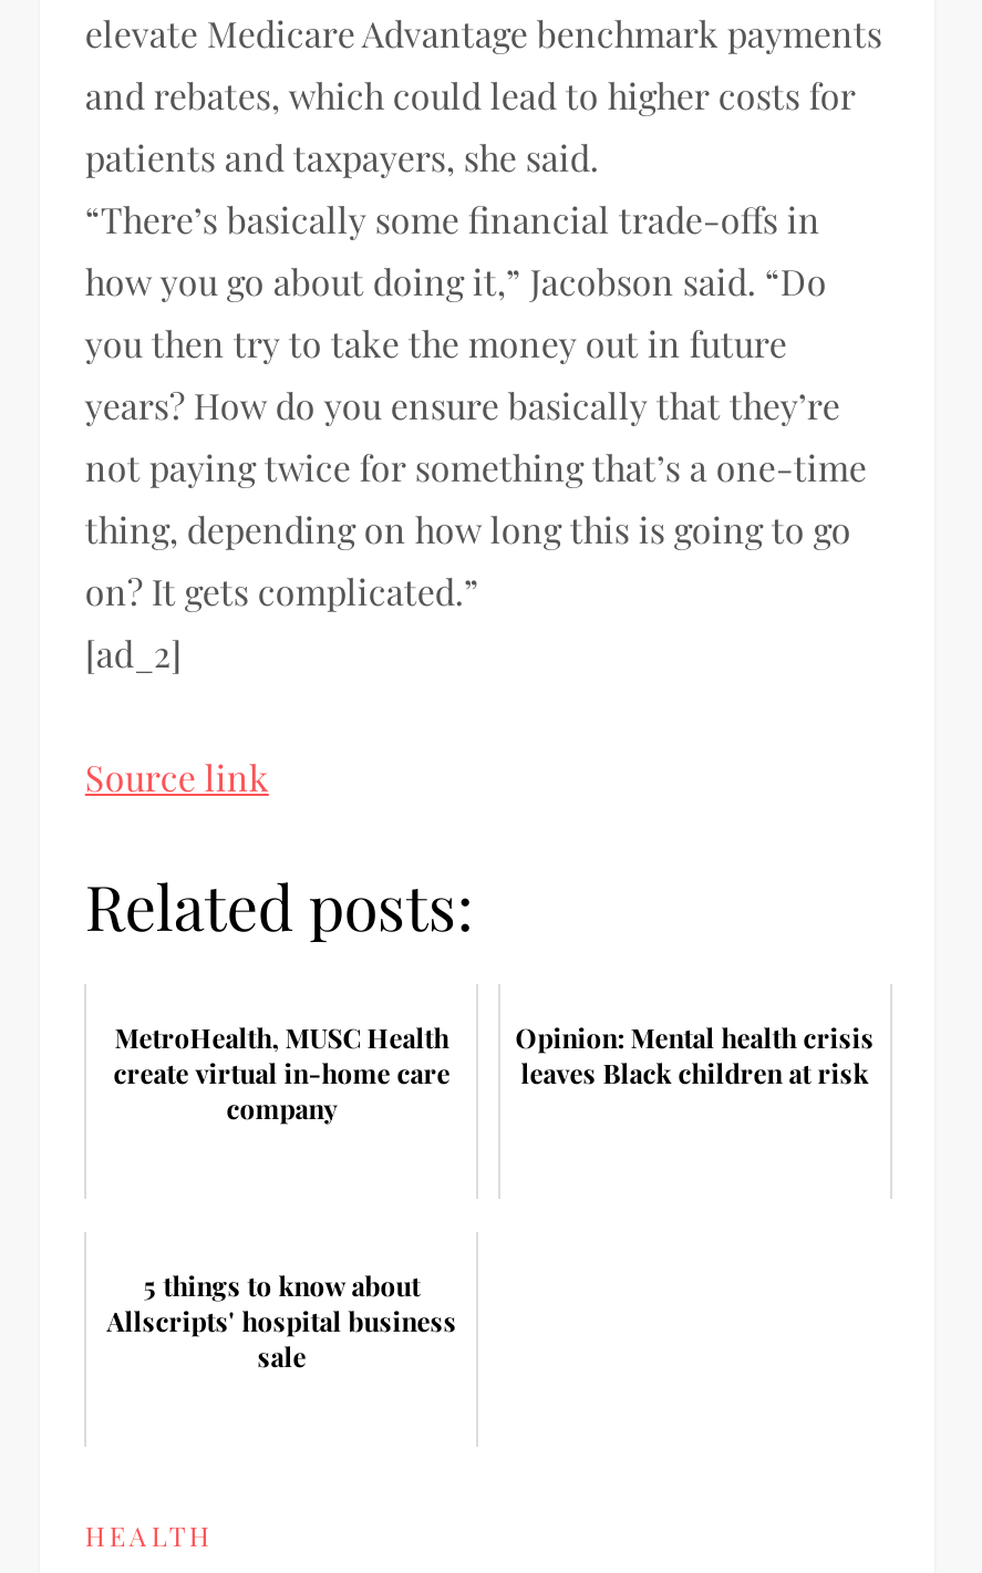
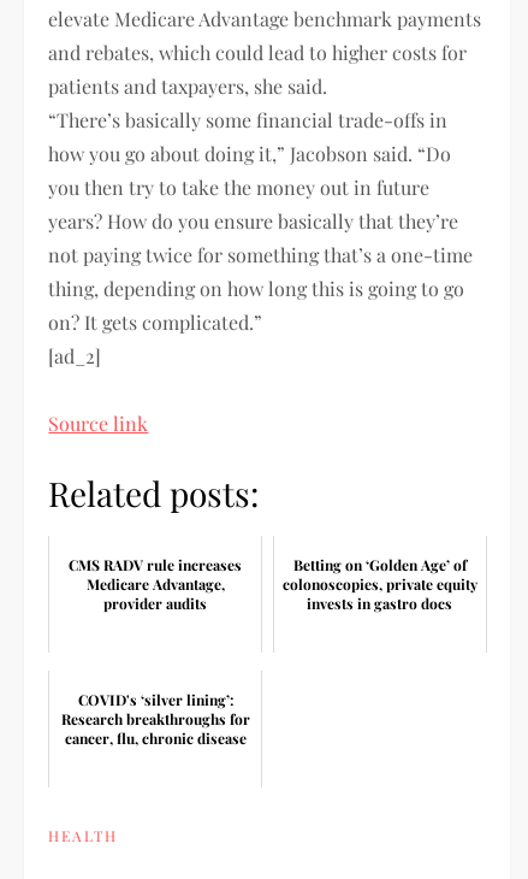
- MetroHealth, MUSC Health
- create virtual in-home care
- company
+ CMS RADV rule increases
+ Medicare Advantage,
+ provider audits

- Opinion: Mental health crisis
- leaves Black children at risk
+ Betting on ‘Golden Age’ of
+ colonoscopies, private equity
+ invests in gastro docs

- 5 things to know about
- Allscripts' hospital business
- sale
+ COVID's ‘silver lining’:
+ Research breakthroughs for
+ cancer, flu, chronic disease
